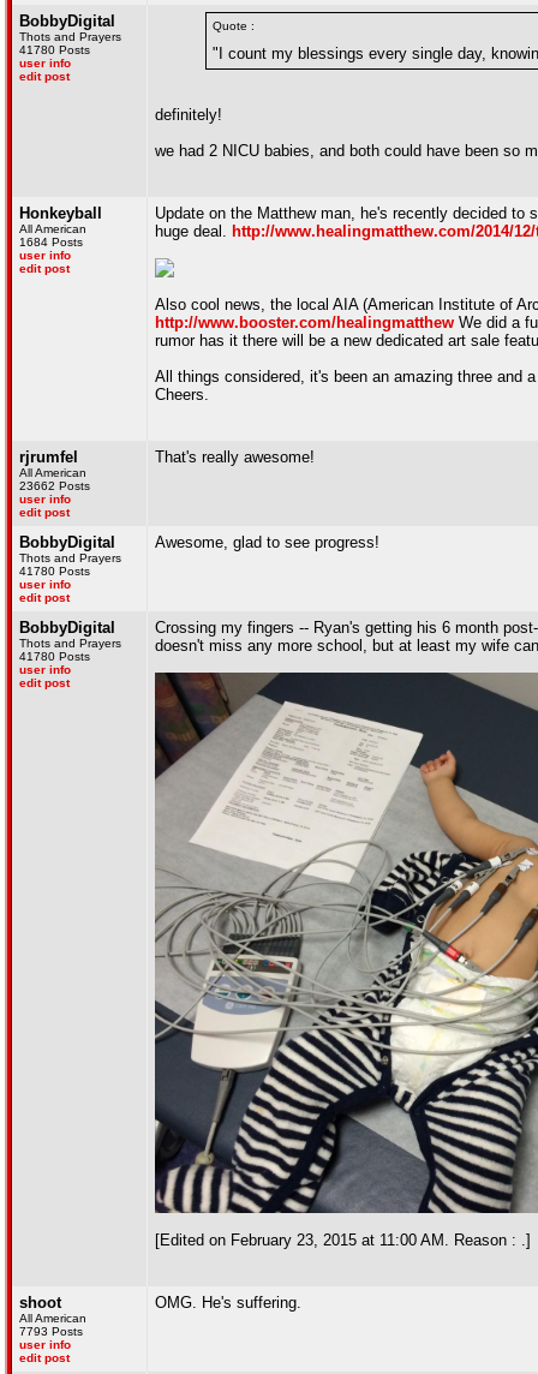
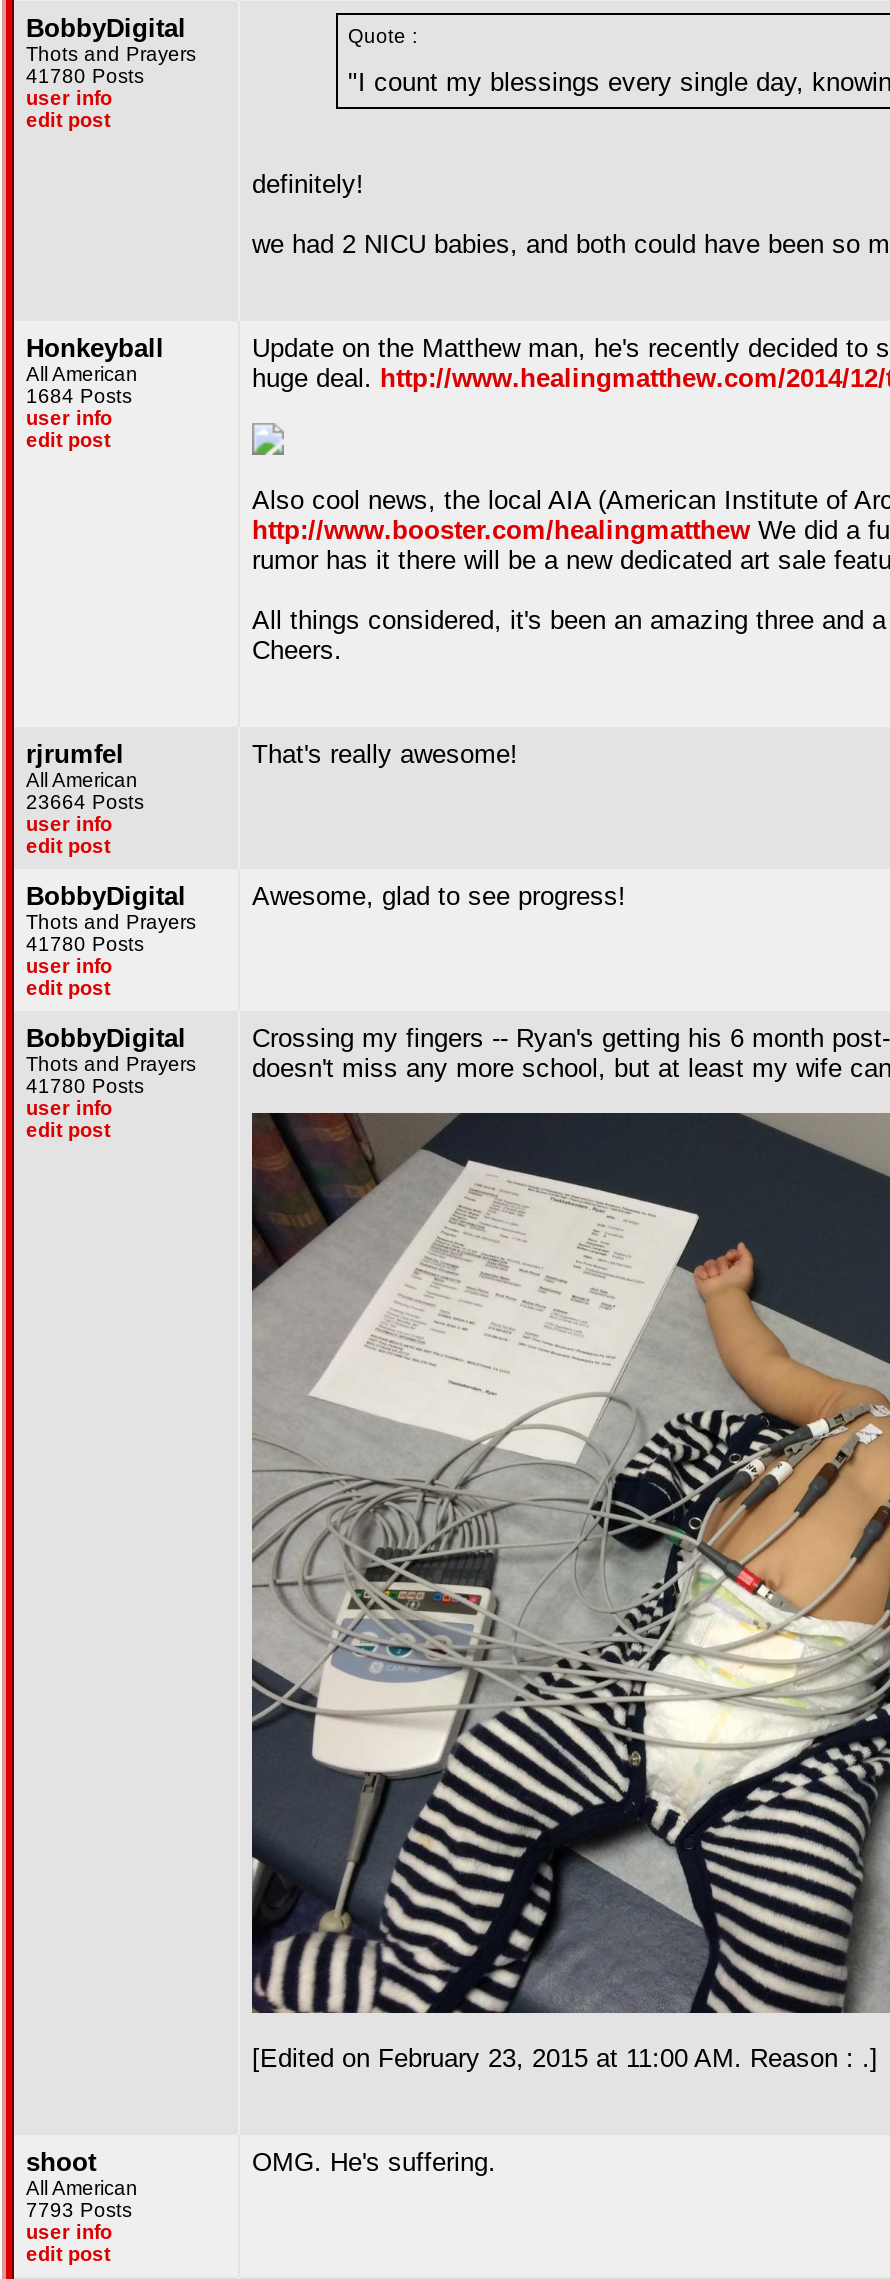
- 23662 Posts
+ 23664 Posts
